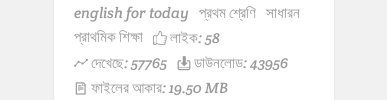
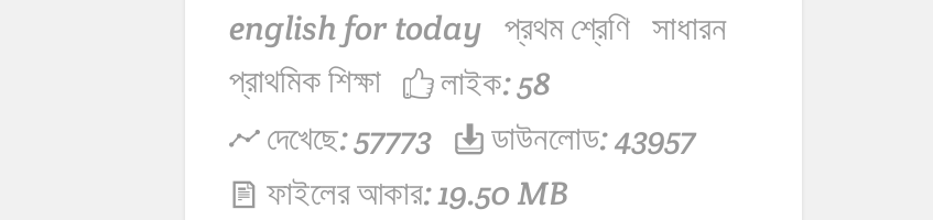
- দেখেছে: 57765
+ দেখেছে: 57773

- ডাউনলোড: 43956
+ ডাউনলোড: 43957
